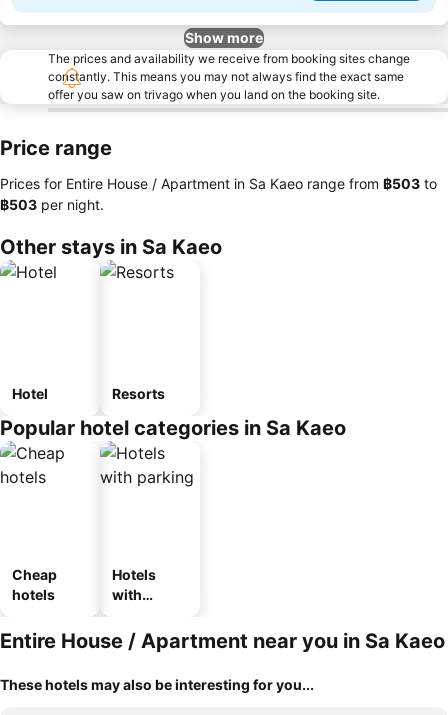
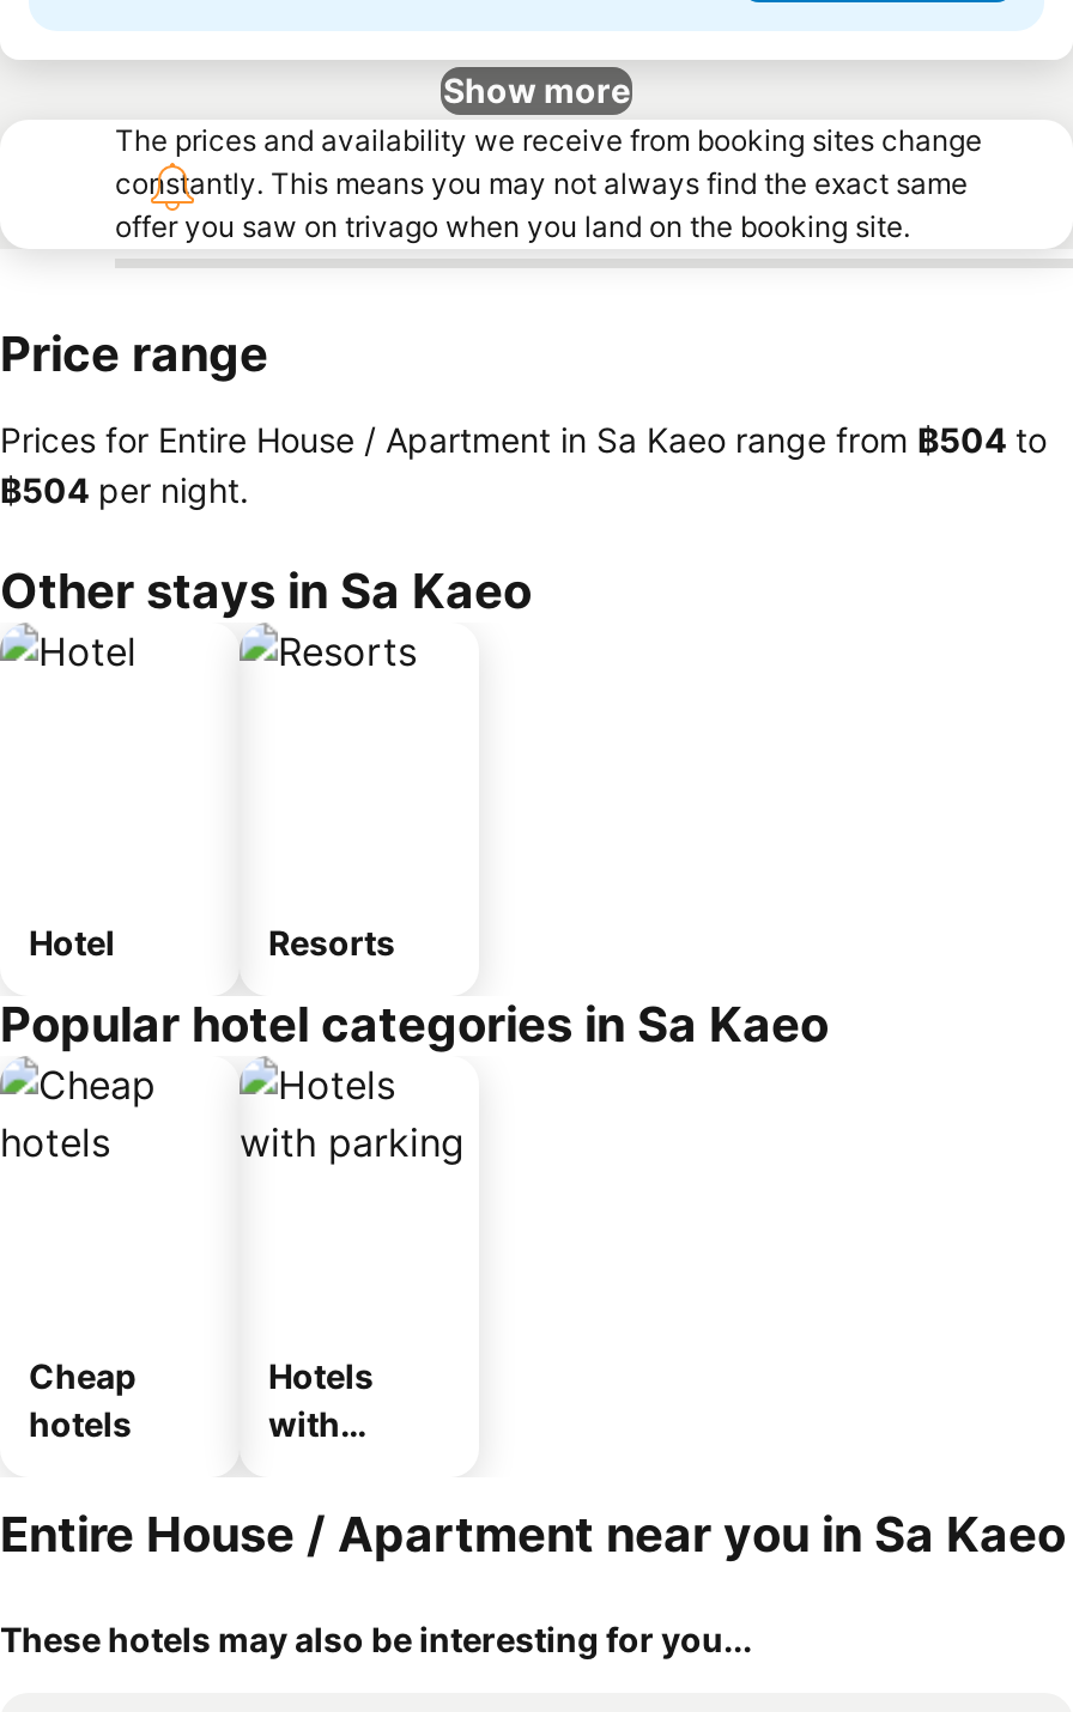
- Prices for Entire House / Apartment in Sa Kaeo range from฿503 to
+ Prices for Entire House / Apartment in Sa Kaeo range from฿504 to

- ฿503 per night.
+ ฿504 per night.
